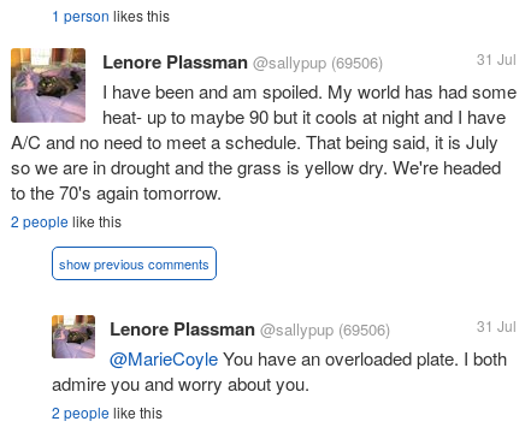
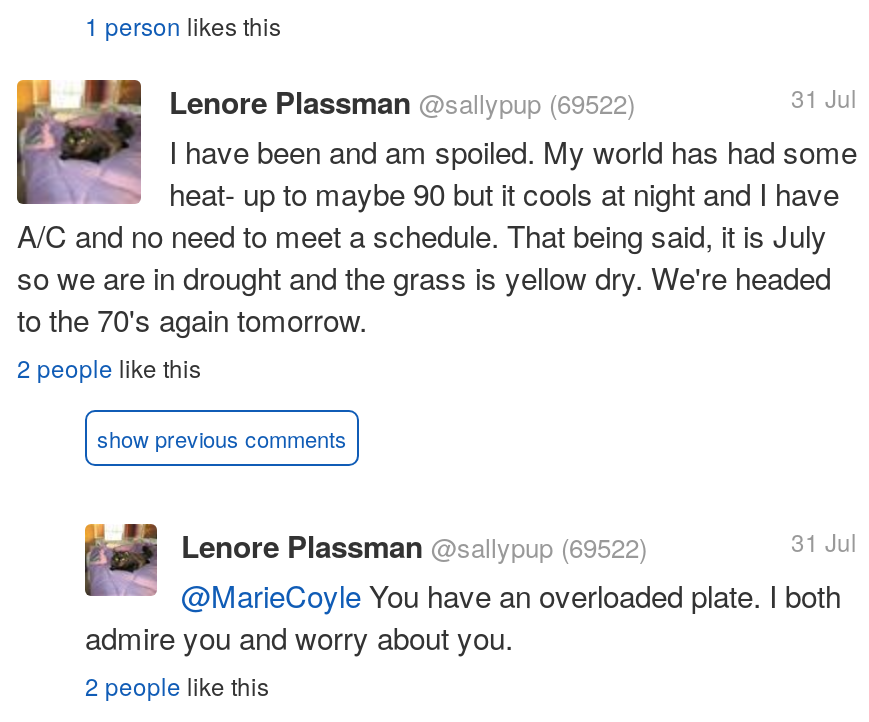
- Lenore Plassman @sallypup (69506)
+ Lenore Plassman @sallypup (69522)

- Lenore Plassman @sallypup (69506)
+ Lenore Plassman @sallypup (69522)
